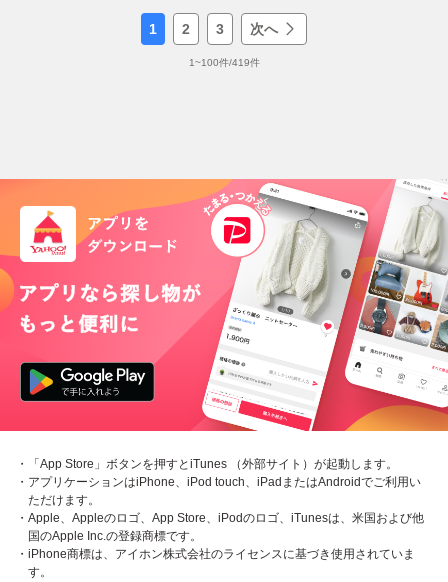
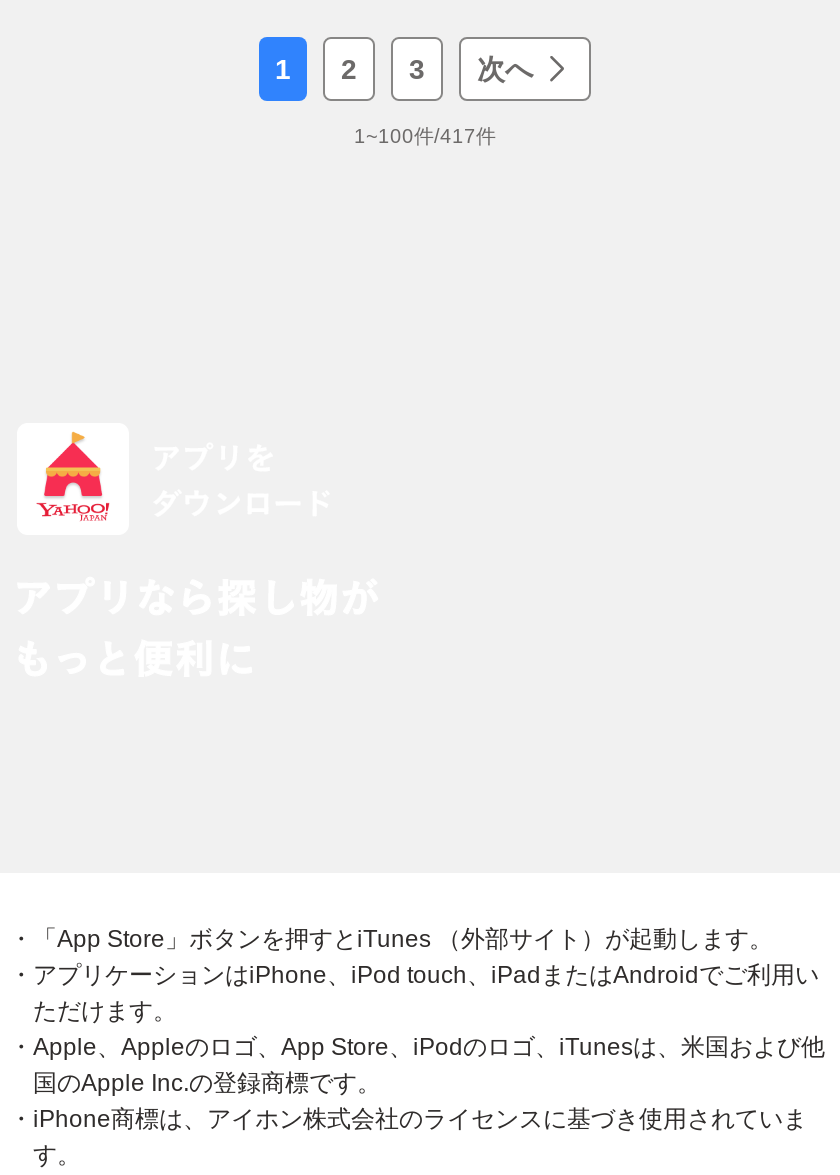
- 1~100件/419件
+ 1~100件/417件

- [image]
